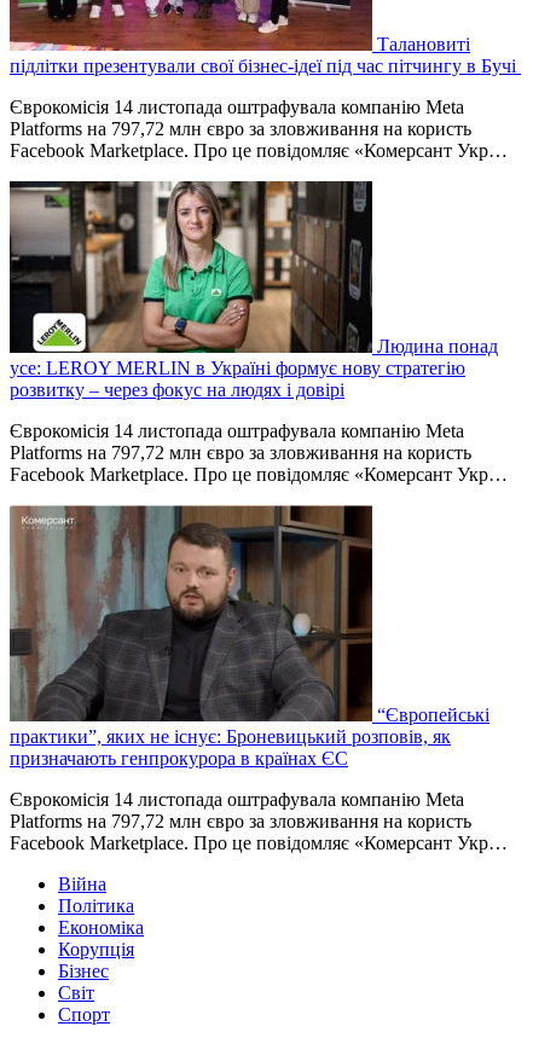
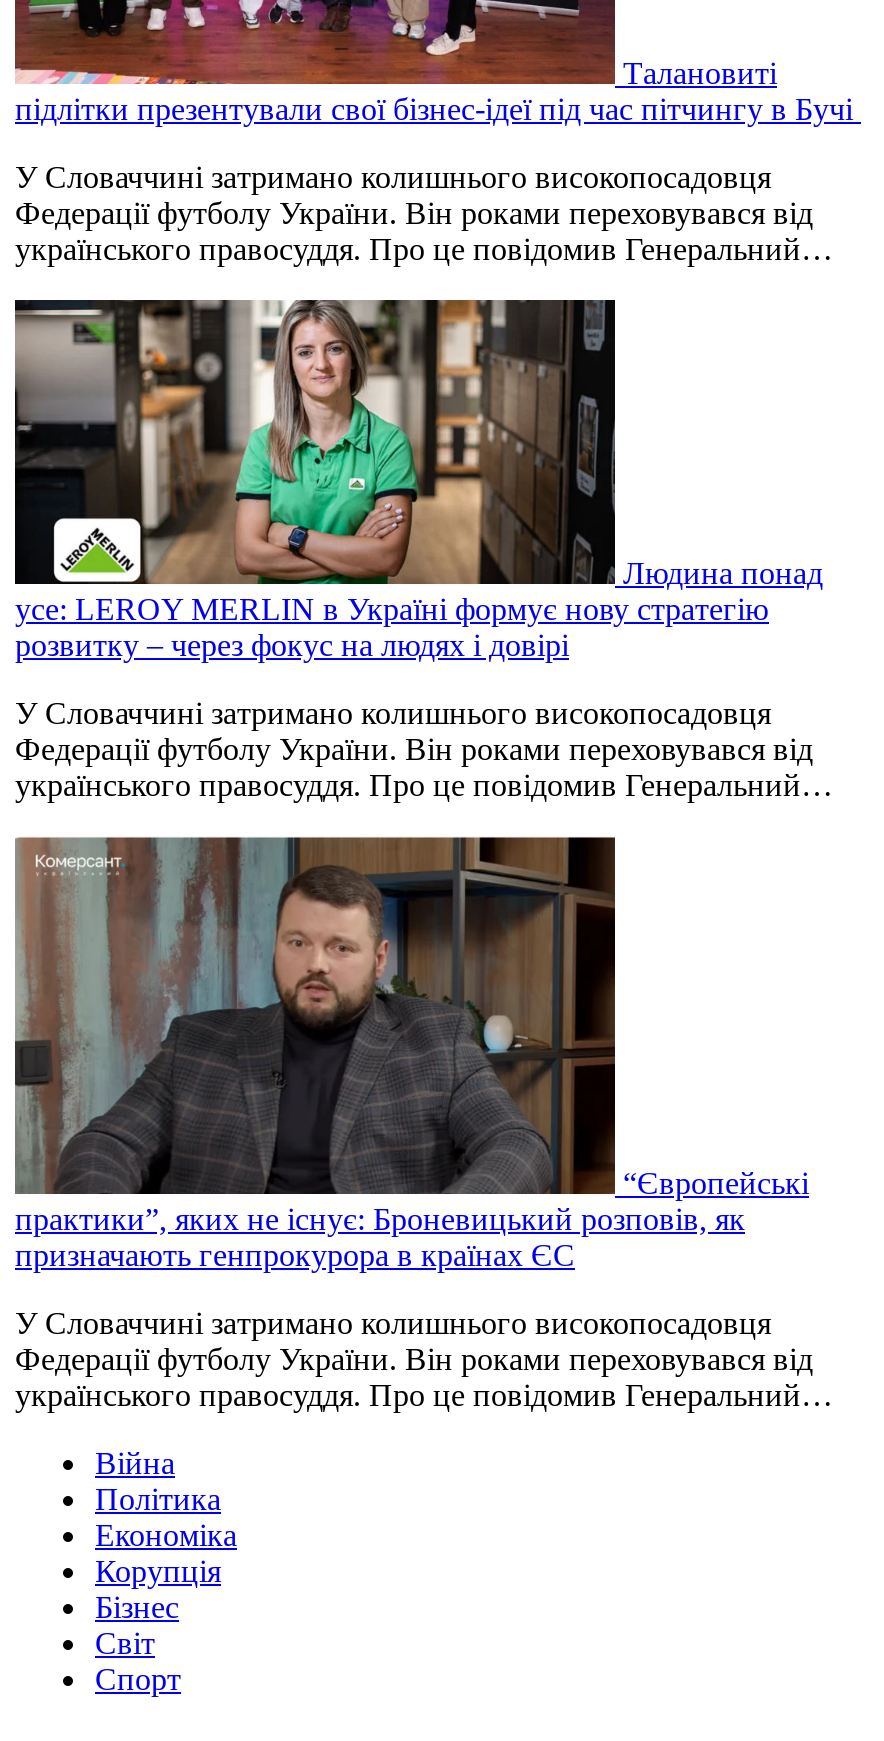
- Єврокомісія 14 листопада оштрафувала компанію Meta
- Platforms на 797,72 млн євро за зловживання на користь
- Facebook Marketplace. Про це повідомляє «Комерсант Укр…
+ У Словаччині затримано колишнього високопосадовця
+ Федерації футболу України. Він роками переховувався від
+ українського правосуддя. Про це повідомив Генеральний…

- Єврокомісія 14 листопада оштрафувала компанію Meta
- Platforms на 797,72 млн євро за зловживання на користь
- Facebook Marketplace. Про це повідомляє «Комерсант Укр…
+ У Словаччині затримано колишнього високопосадовця
+ Федерації футболу України. Він роками переховувався від
+ українського правосуддя. Про це повідомив Генеральний…

- Єврокомісія 14 листопада оштрафувала компанію Meta
- Platforms на 797,72 млн євро за зловживання на користь
- Facebook Marketplace. Про це повідомляє «Комерсант Укр…
+ У Словаччині затримано колишнього високопосадовця
+ Федерації футболу України. Він роками переховувався від
+ українського правосуддя. Про це повідомив Генеральний…
